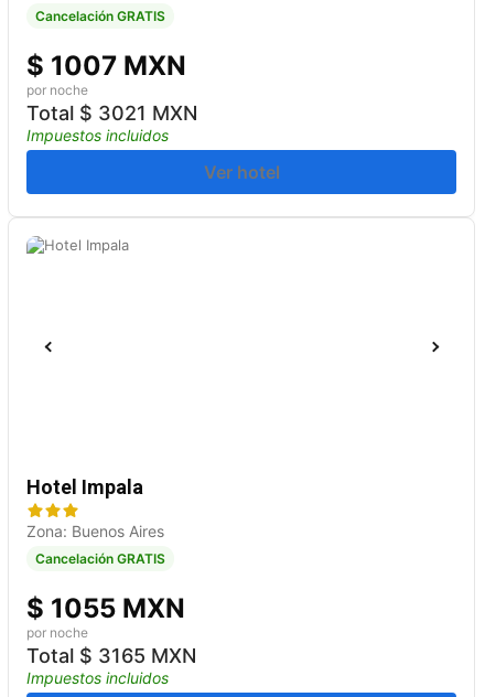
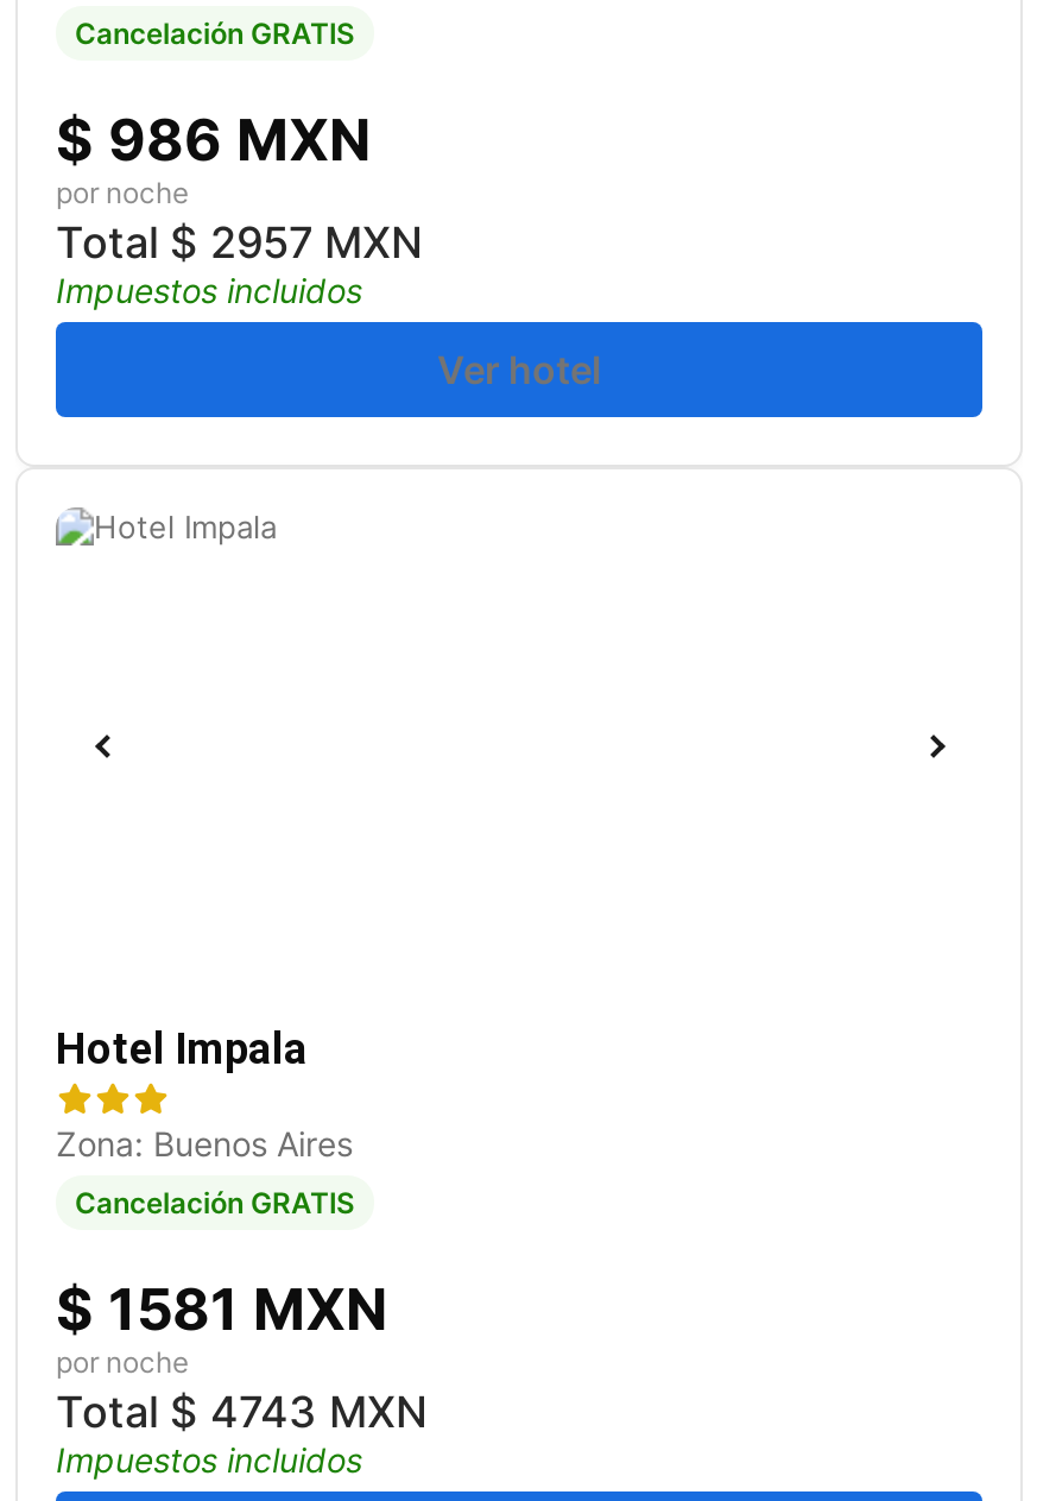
- $1007 MXN
+ $986 MXN

- Total $3021 MXN
+ Total $2957 MXN

- $1055 MXN
+ $1581 MXN

- Total $3165 MXN
+ Total $4743 MXN
